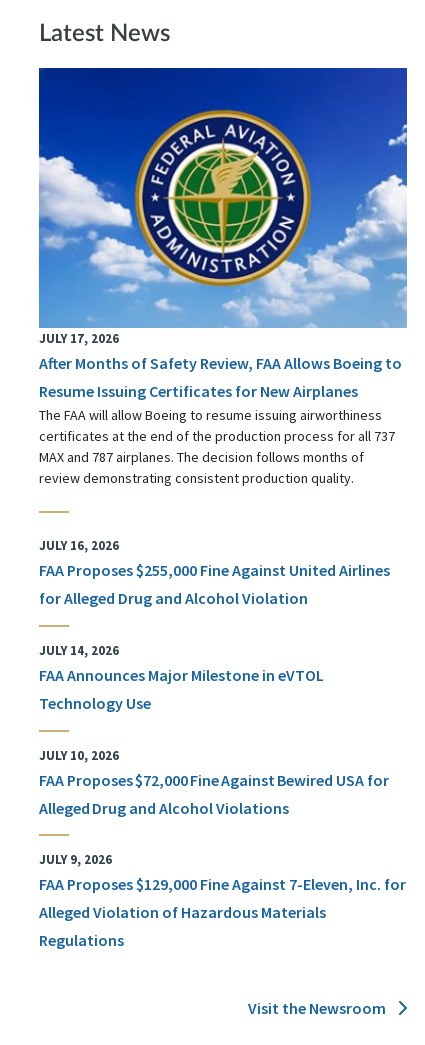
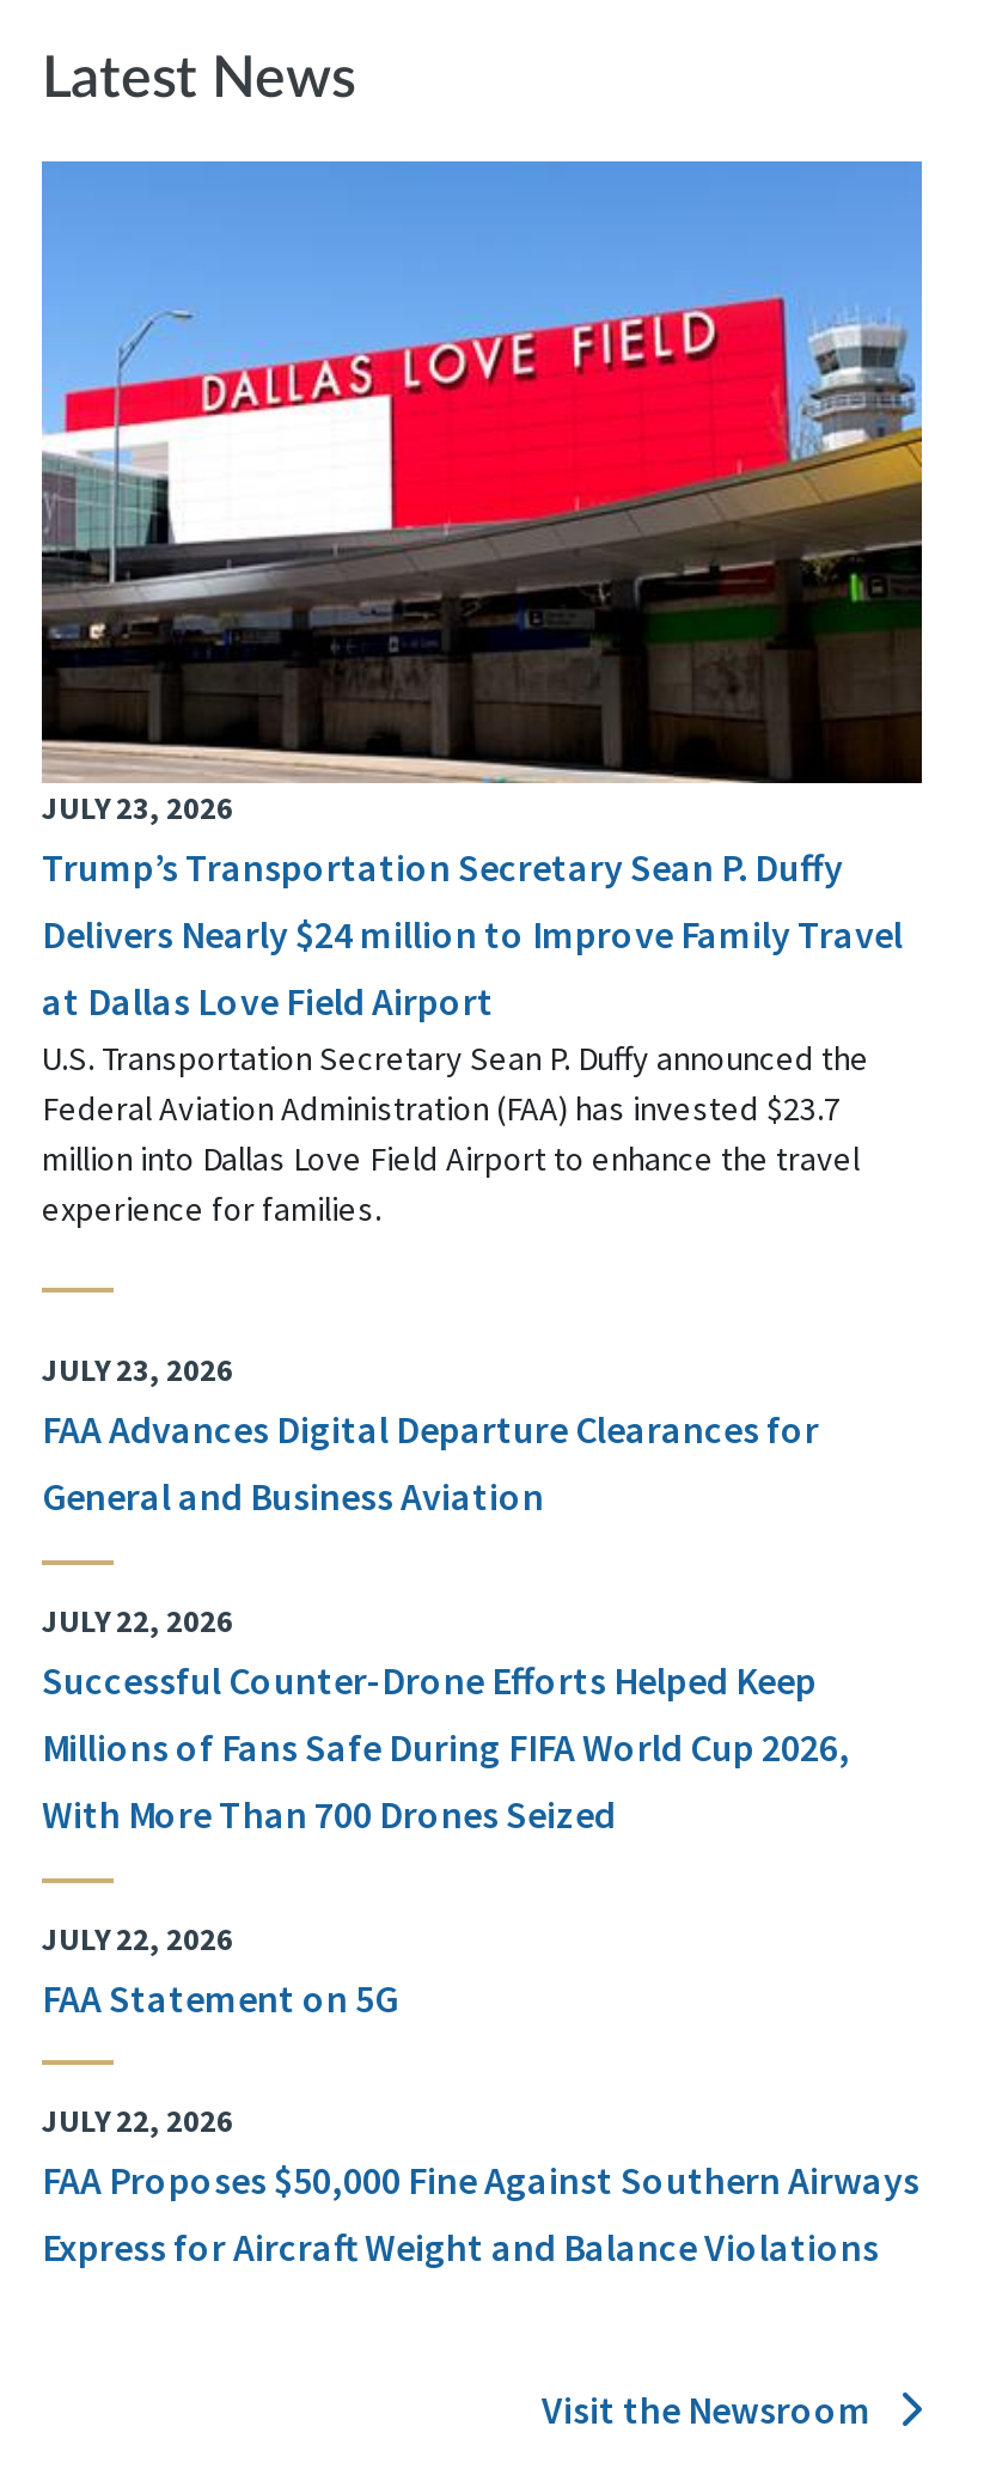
- [image]
- JULY 17, 2026
- After Months of Safety Review, FAA Allows Boeing to
- Resume Issuing Certificates for New Airplanes
- The FAA will allow Boeing to resume issuing airworthiness
- certificates at the end of the production process for all 737
- MAX and 787 airplanes. The decision follows months of
- review demonstrating consistent production quality.
+ [image]
+ JULY 23, 2026
+ Trump’s Transportation Secretary Sean P. Duffy
+ Delivers Nearly $24 million to Improve Family Travel
+ at Dallas Love Field Airport
+ U.S. Transportation Secretary Sean P. Duffy announced the
+ Federal Aviation Administration (FAA) has invested $23.7
+ million into Dallas Love Field Airport to enhance the travel
+ experience for families.

- JULY 16, 2026
- FAA Proposes $255,000 Fine Against United Airlines
- for Alleged Drug and Alcohol Violation
+ JULY 23, 2026
+ FAA Advances Digital Departure Clearances for
+ General and Business Aviation

- JULY 14, 2026
- FAA Announces Major Milestone in eVTOL
- Technology Use
+ JULY 22, 2026
+ Successful Counter-Drone Efforts Helped Keep
+ Millions of Fans Safe During FIFA World Cup 2026,
+ With More Than 700 Drones Seized

- JULY 10, 2026
- FAA Proposes $72,000 Fine Against Bewired USA for
- Alleged Drug and Alcohol Violations
+ JULY 22, 2026
+ FAA Statement on 5G

- JULY 9, 2026
- FAA Proposes $129,000 Fine Against 7-Eleven, Inc. for
- Alleged Violation of Hazardous Materials
- Regulations
+ JULY 22, 2026
+ FAA Proposes $50,000 Fine Against Southern Airways
+ Express for Aircraft Weight and Balance Violations
